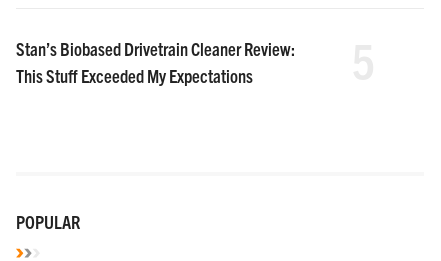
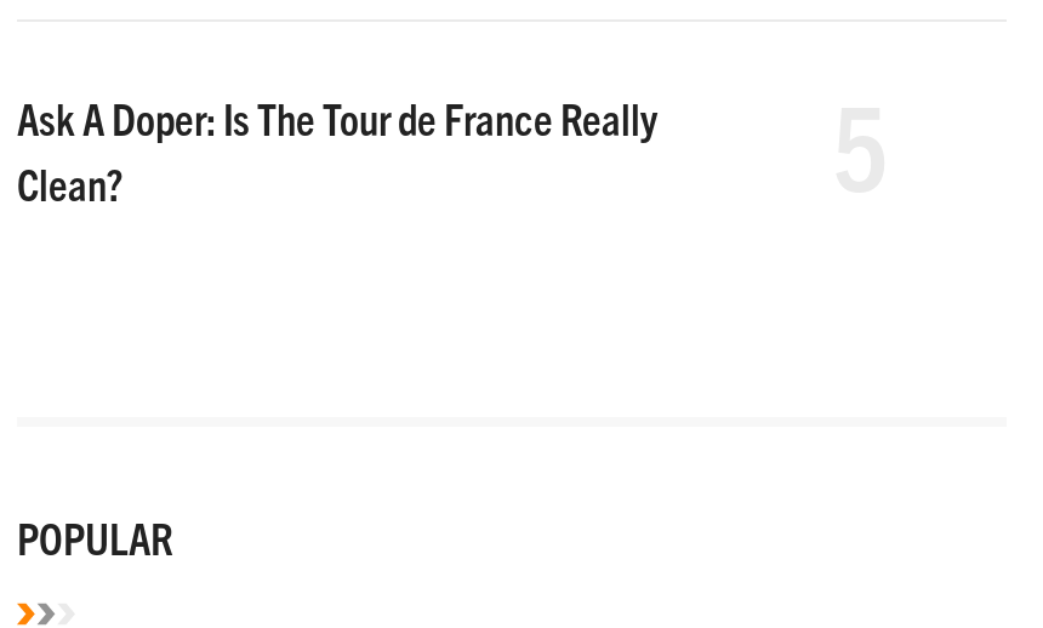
- Stan’s Biobased Drivetrain Cleaner Review:
- This Stuff Exceeded My Expectations
+ Ask A Doper: Is The Tour de France Really
+ Clean?
